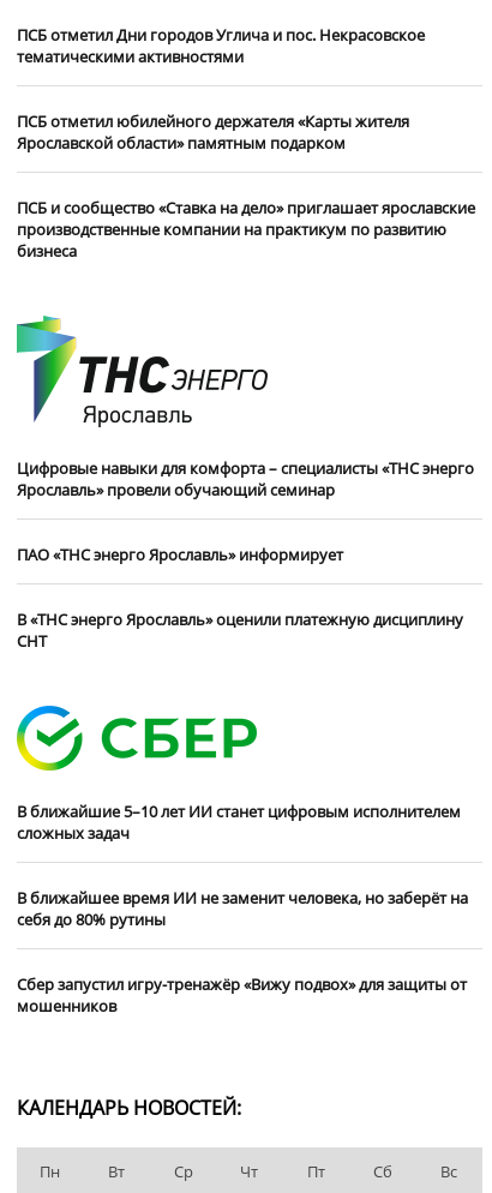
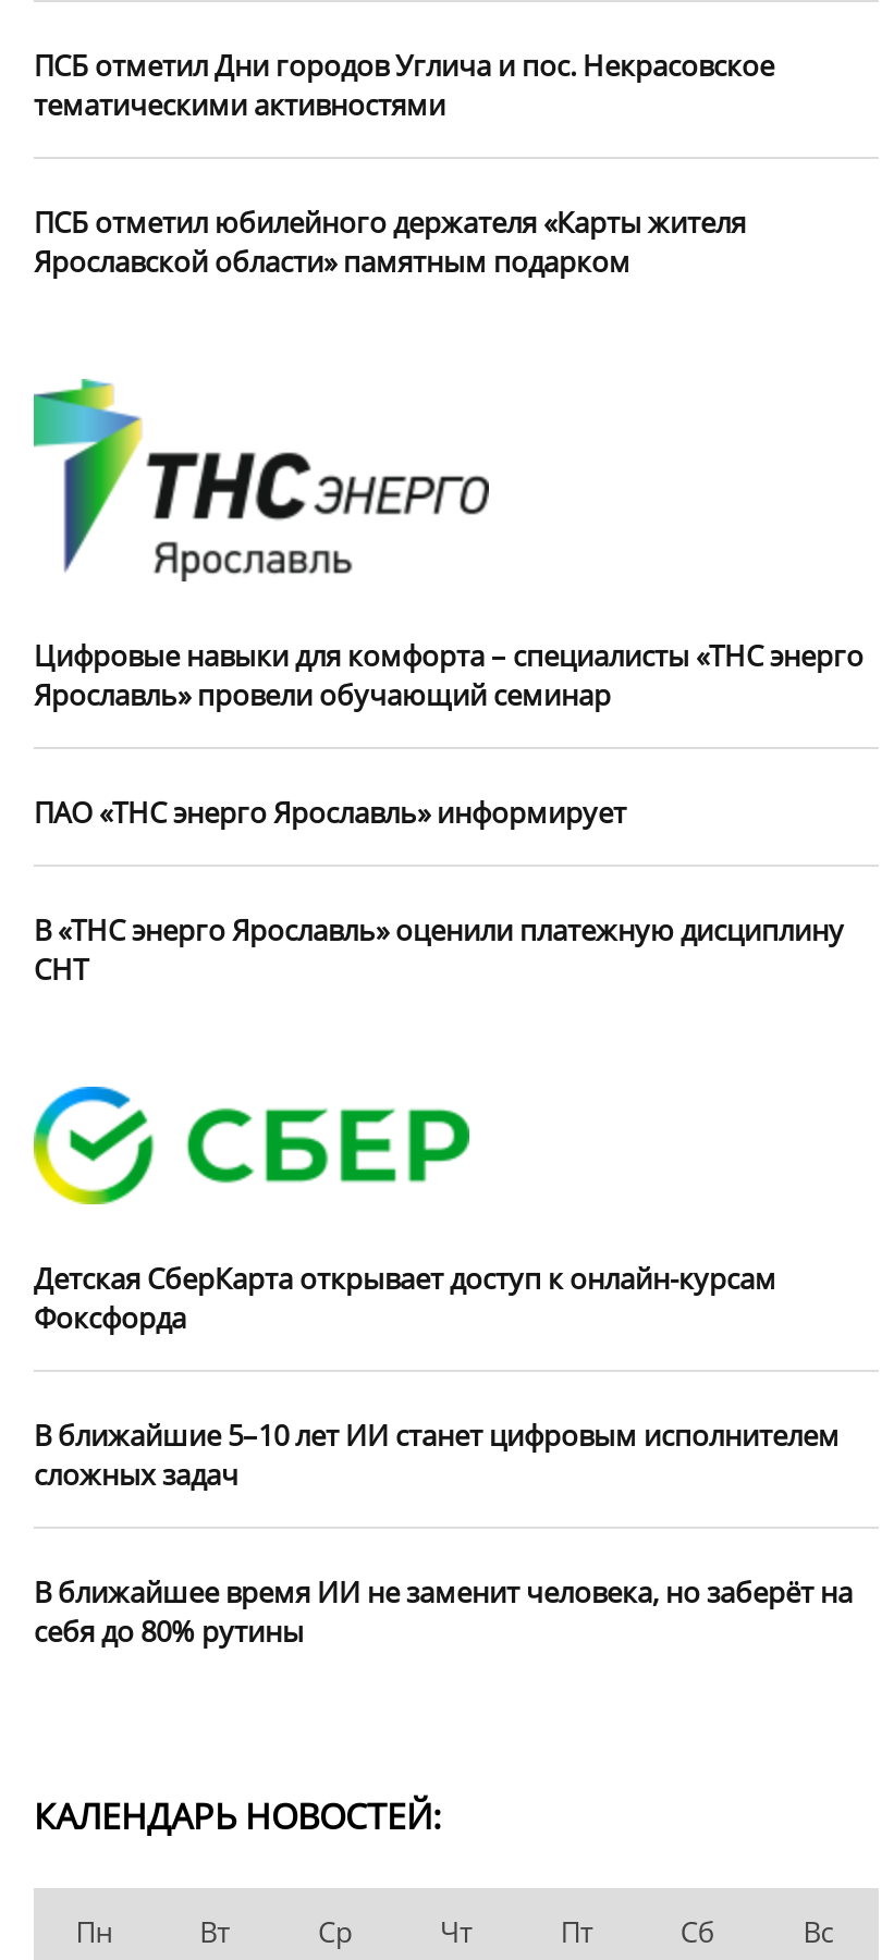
- ПСБ и сообщество «Ставка на дело» приглашает ярославские
- производственные компании на практикум по развитию
- бизнеса

+ Детская СберКарта открывает доступ к онлайн-курсам
+ Фоксфорда

- Сбер запустил игру-тренажёр «Вижу подвох» для защиты от
- мошенников
